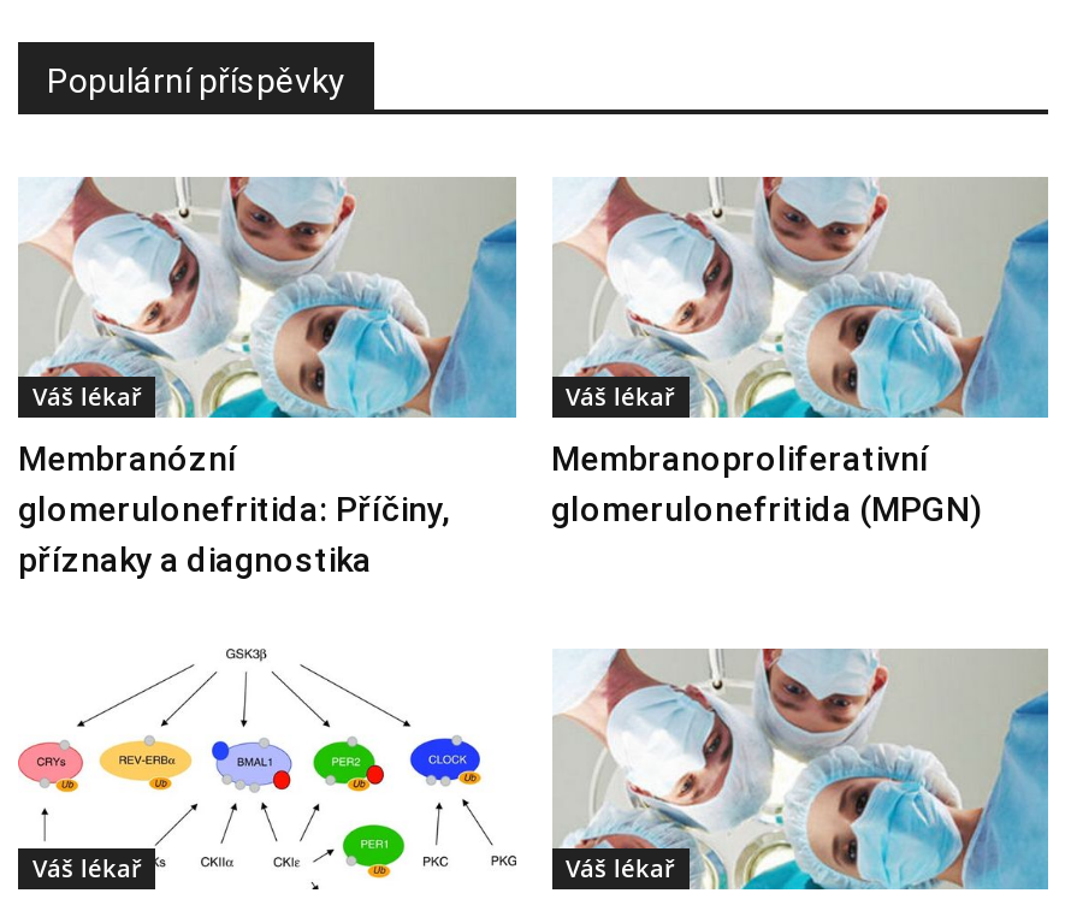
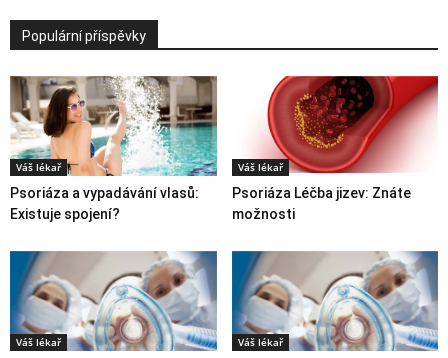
- [image]
- Membranózní
- glomerulonefritida: Příčiny,
- příznaky a diagnostika
+ [image]
+ Psoriáza a vypadávání vlasů:
+ Existuje spojení?

- [image]
- Membranoproliferativní
- glomerulonefritida (MPGN)
+ [image]
+ Psoriáza Léčba jizev: Znáte
+ možnosti

- [image]
+ [image]

- [image]
+ [image]
